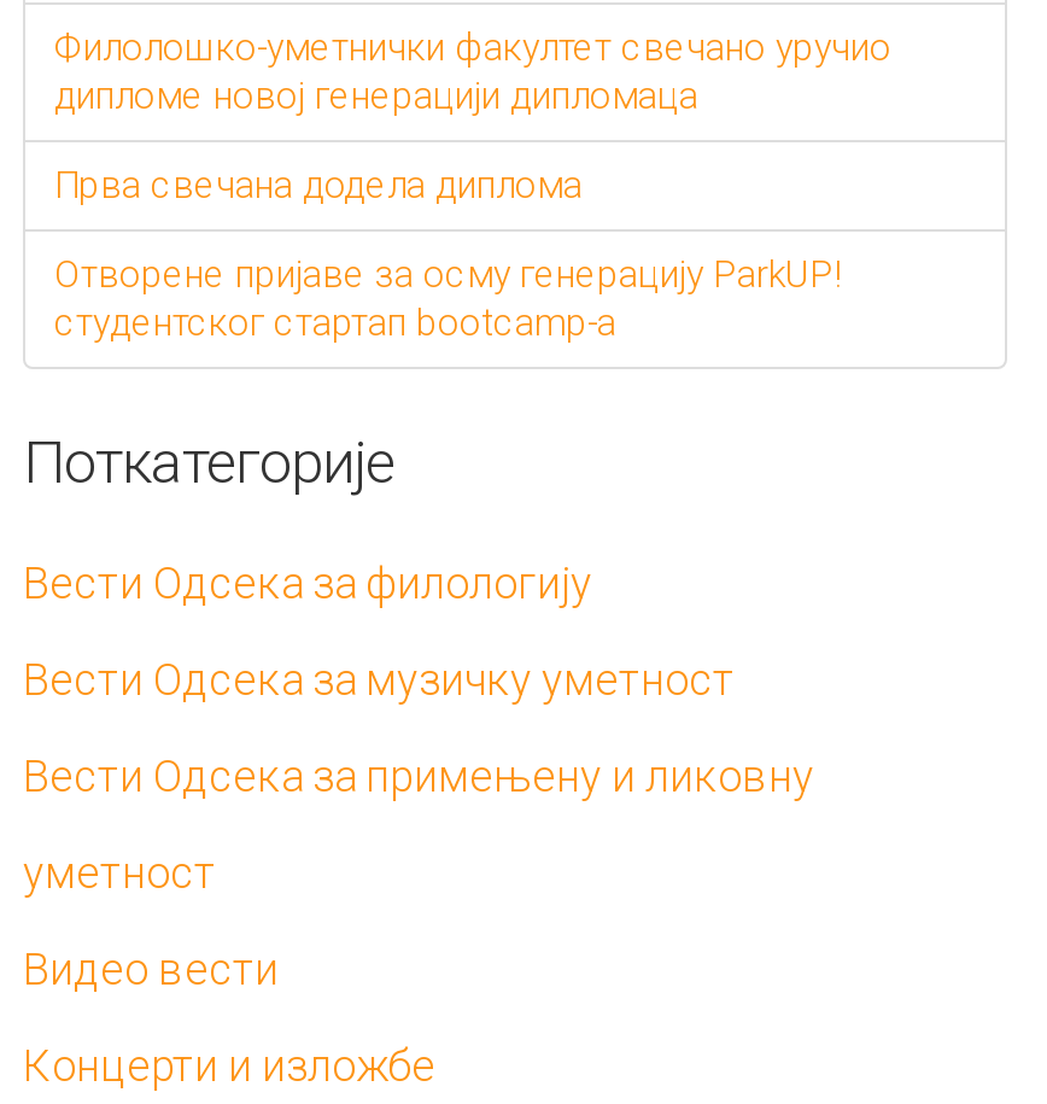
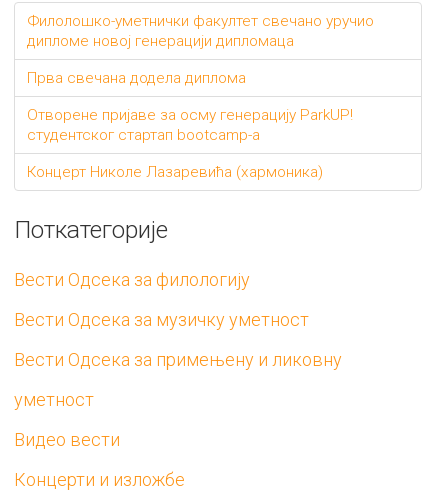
+ Концерт Николе Лазаревића (хармоника)
